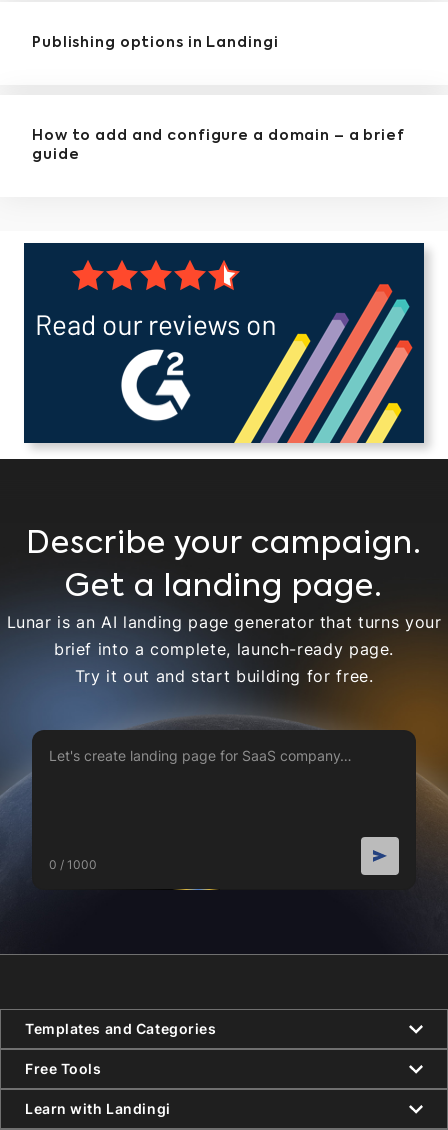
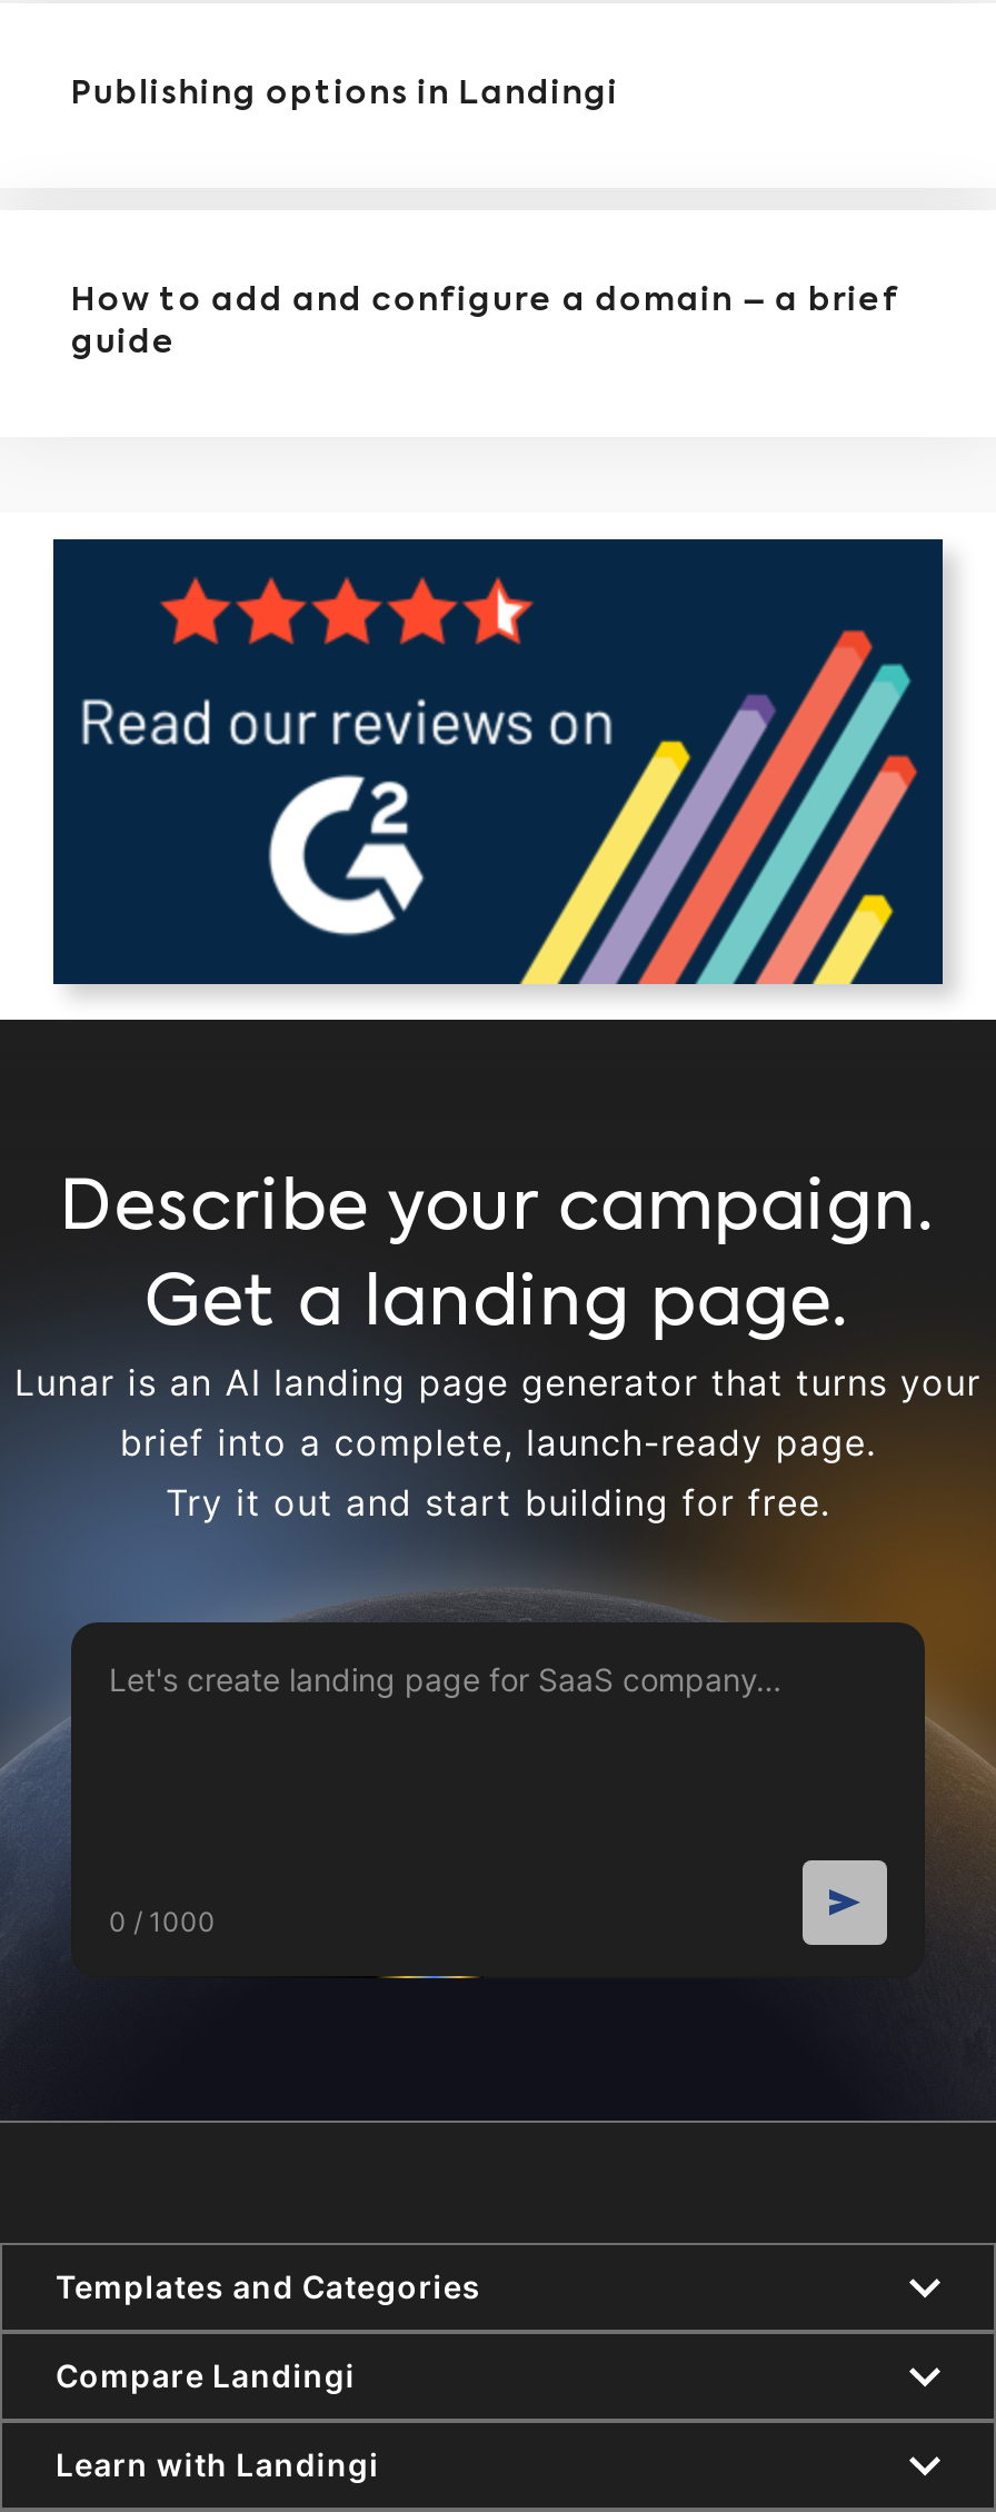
- Free Tools
+ Compare Landingi
